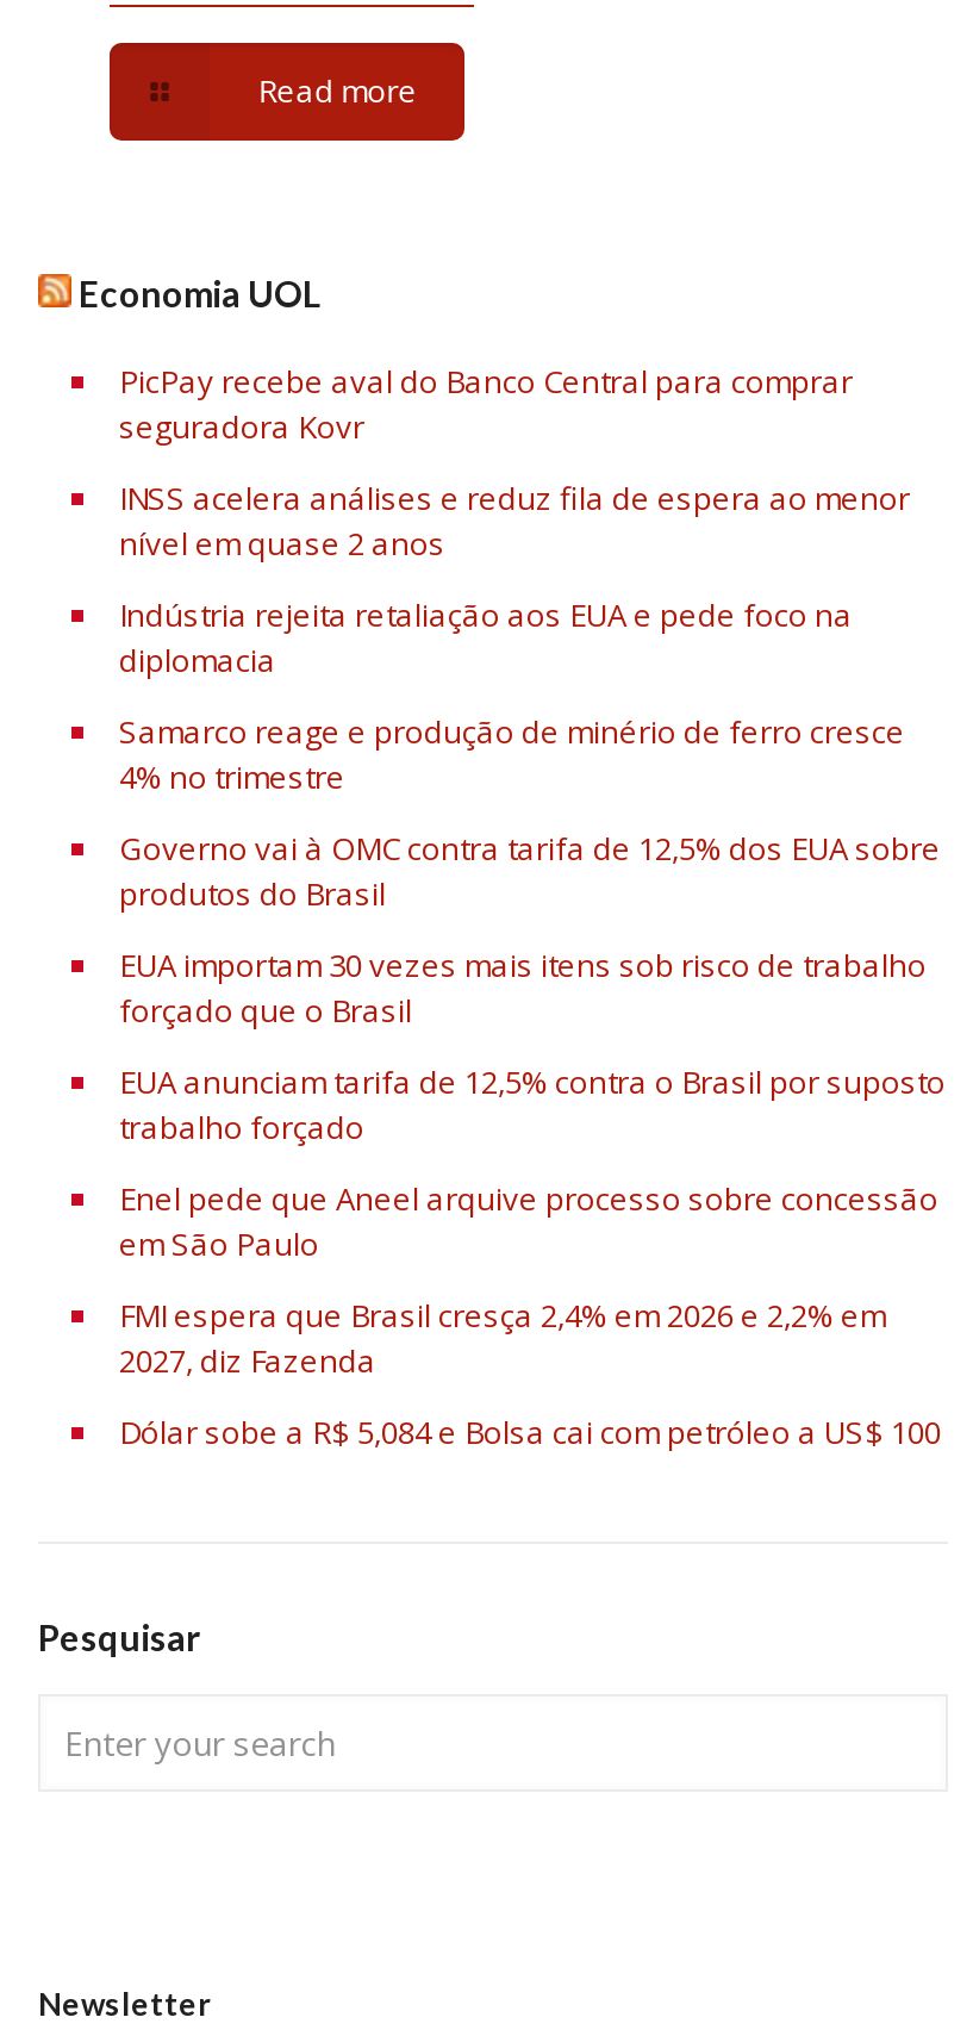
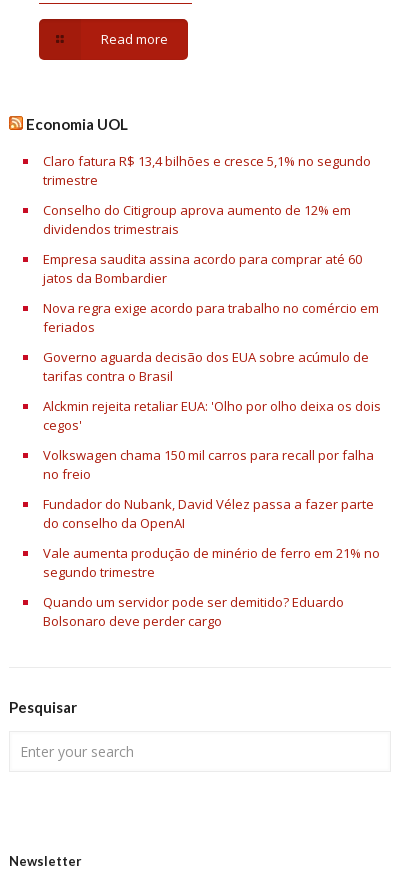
- PicPay recebe aval do Banco Central para comprar
- seguradora Kovr
+ Claro fatura R$ 13,4 bilhões e cresce 5,1% no segundo
+ trimestre

- INSS acelera análises e reduz fila de espera ao menor
- nível em quase 2 anos
+ Conselho do Citigroup aprova aumento de 12% em
+ dividendos trimestrais

- Indústria rejeita retaliação aos EUA e pede foco na
- diplomacia
+ Empresa saudita assina acordo para comprar até 60
+ jatos da Bombardier

- Samarco reage e produção de minério de ferro cresce
- 4% no trimestre
+ Nova regra exige acordo para trabalho no comércio em
+ feriados

- Governo vai à OMC contra tarifa de 12,5% dos EUA sobre
- produtos do Brasil
+ Governo aguarda decisão dos EUA sobre acúmulo de
+ tarifas contra o Brasil

- EUA importam 30 vezes mais itens sob risco de trabalho
- forçado que o Brasil
+ Alckmin rejeita retaliar EUA: 'Olho por olho deixa os dois
+ cegos'

- EUA anunciam tarifa de 12,5% contra o Brasil por suposto
- trabalho forçado
+ Volkswagen chama 150 mil carros para recall por falha
+ no freio

- Enel pede que Aneel arquive processo sobre concessão
- em São Paulo
+ Fundador do Nubank, David Vélez passa a fazer parte
+ do conselho da OpenAI

- FMI espera que Brasil cresça 2,4% em 2026 e 2,2% em
- 2027, diz Fazenda
+ Vale aumenta produção de minério de ferro em 21% no
+ segundo trimestre

- Dólar sobe a R$ 5,084 e Bolsa cai com petróleo a US$ 100
+ Quando um servidor pode ser demitido? Eduardo
+ Bolsonaro deve perder cargo
